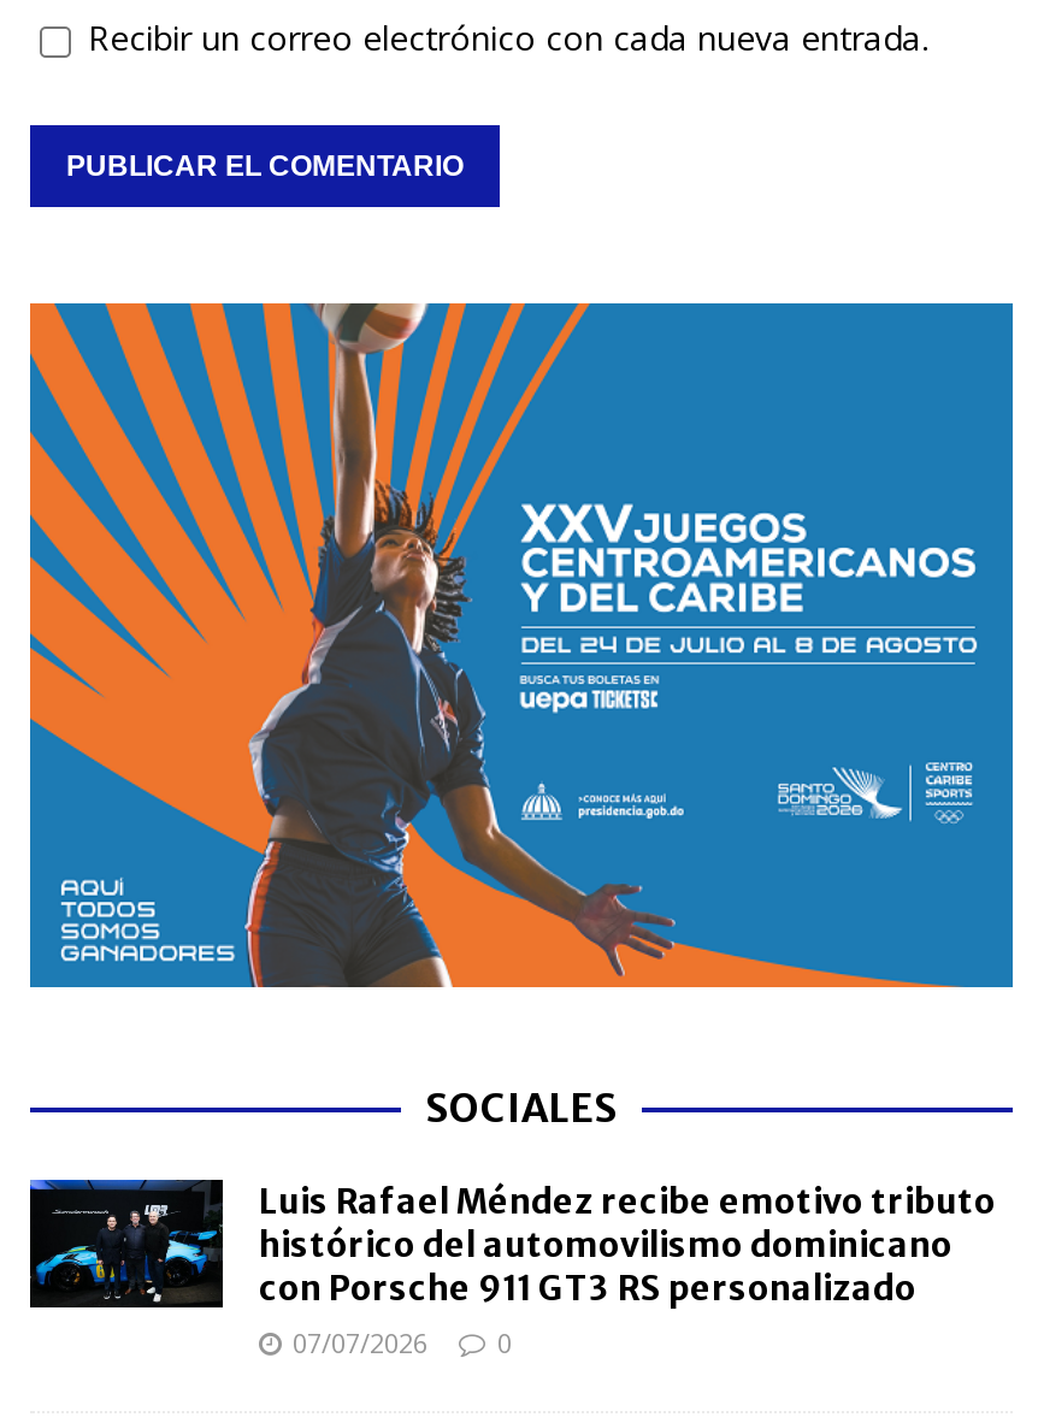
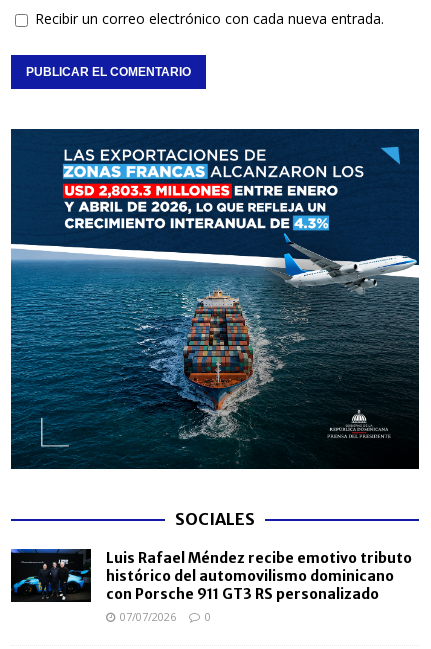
- [image]
+ [image]
